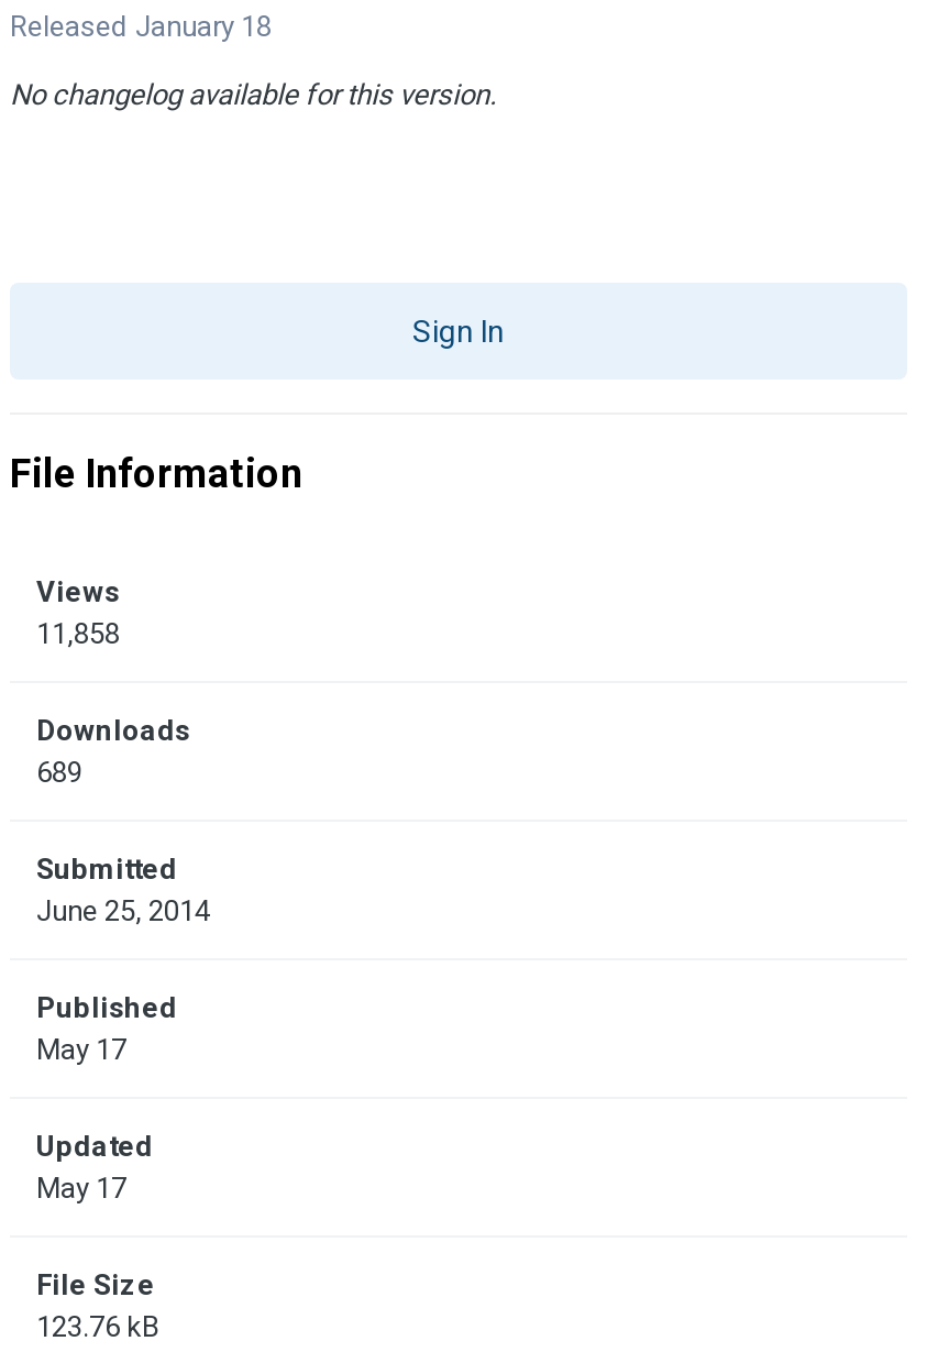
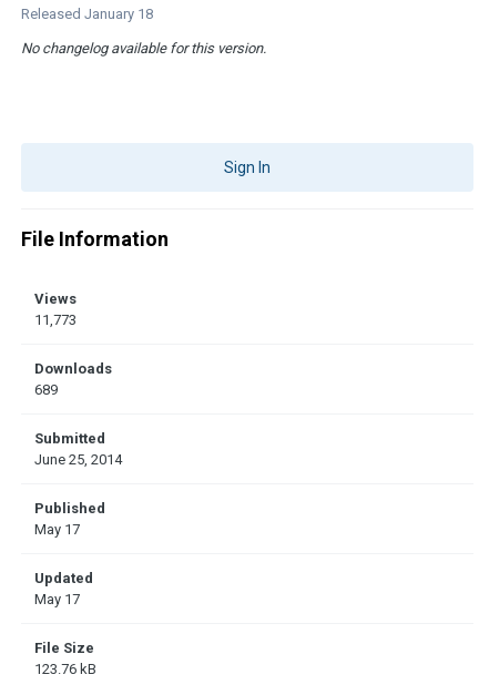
- 11,858
+ 11,773
